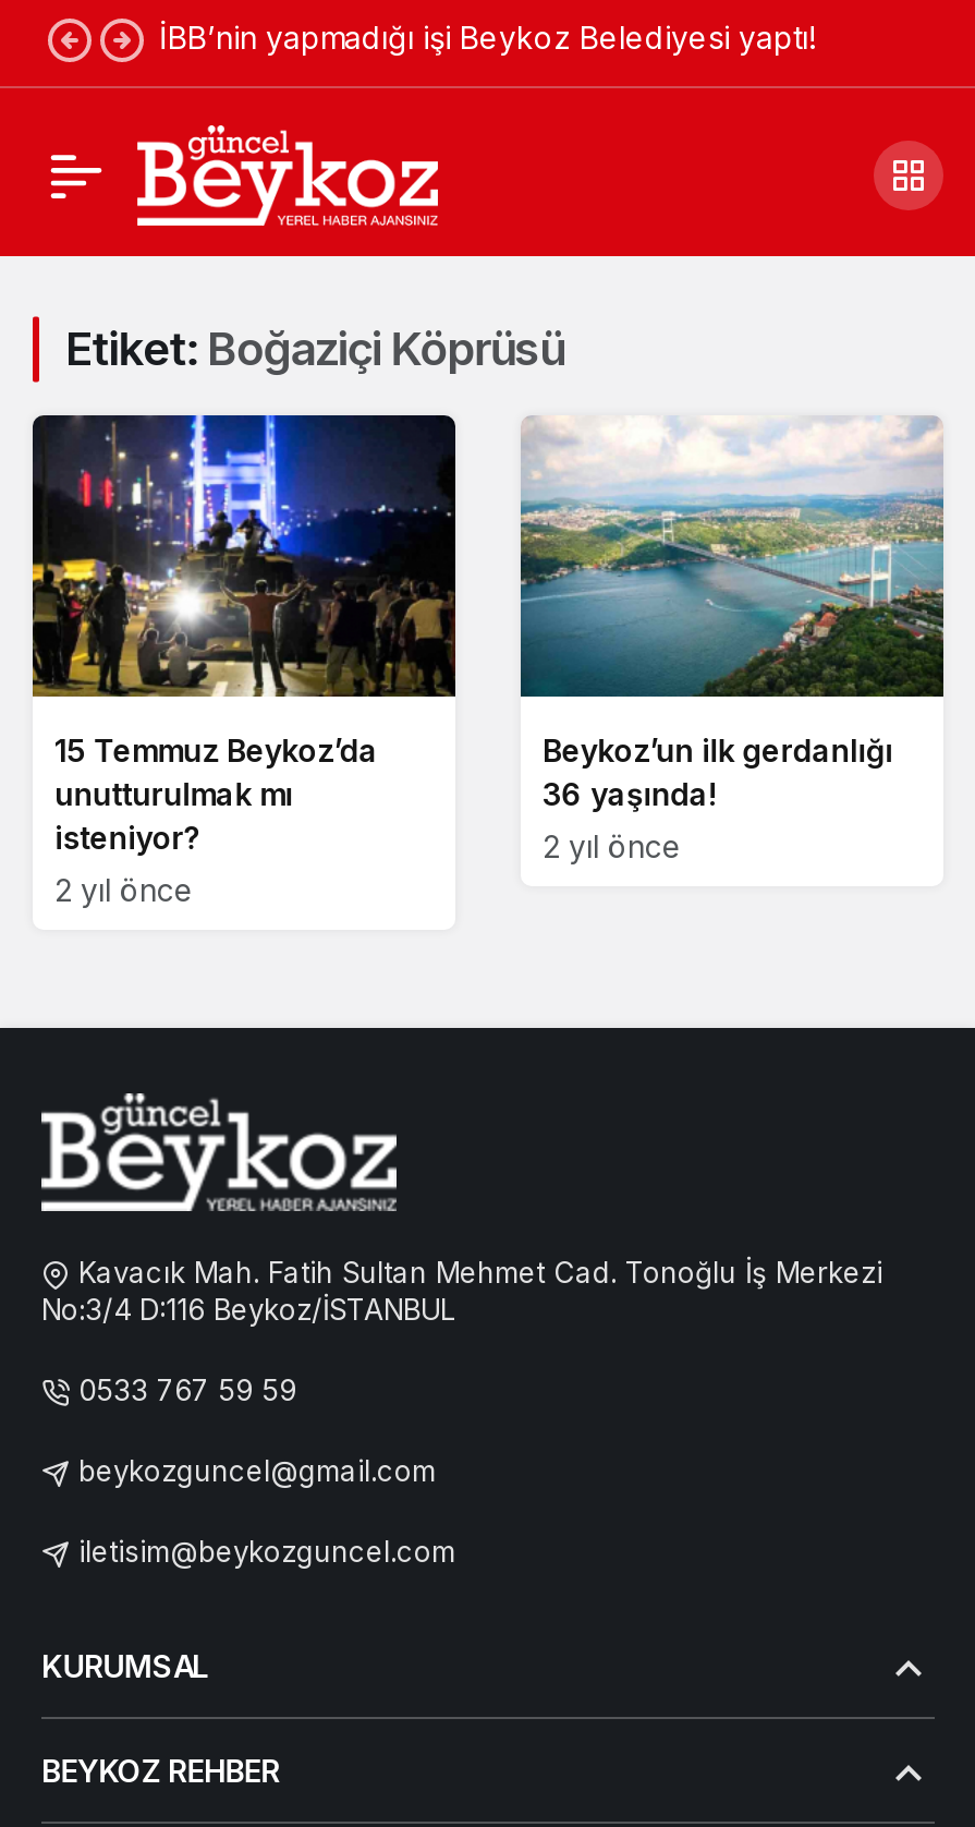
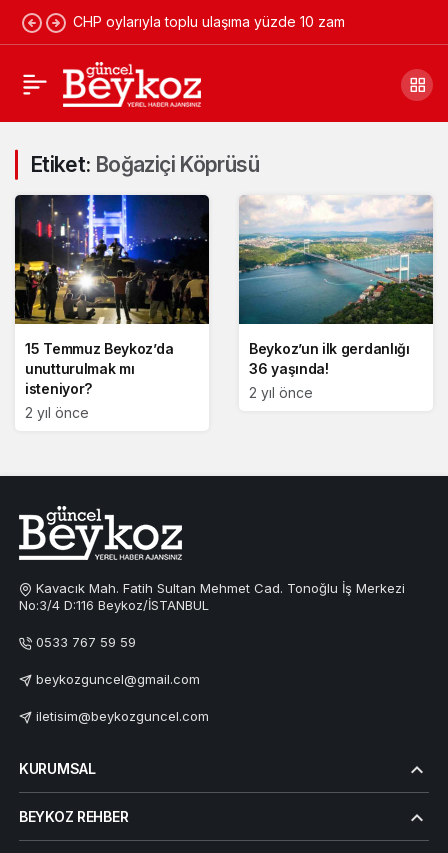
- İBB’nin yapmadığı işi Beykoz Belediyesi yaptı!
+ CHP oylarıyla toplu ulaşıma yüzde 10 zam
